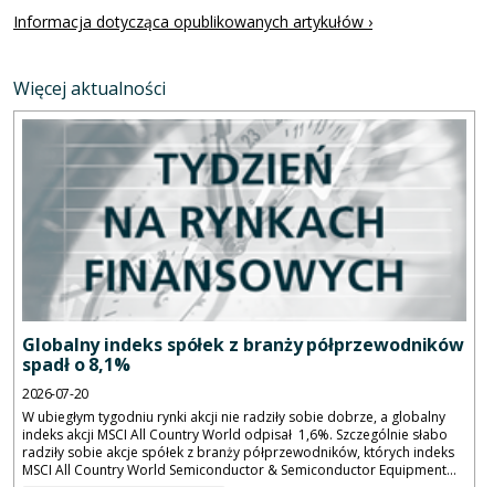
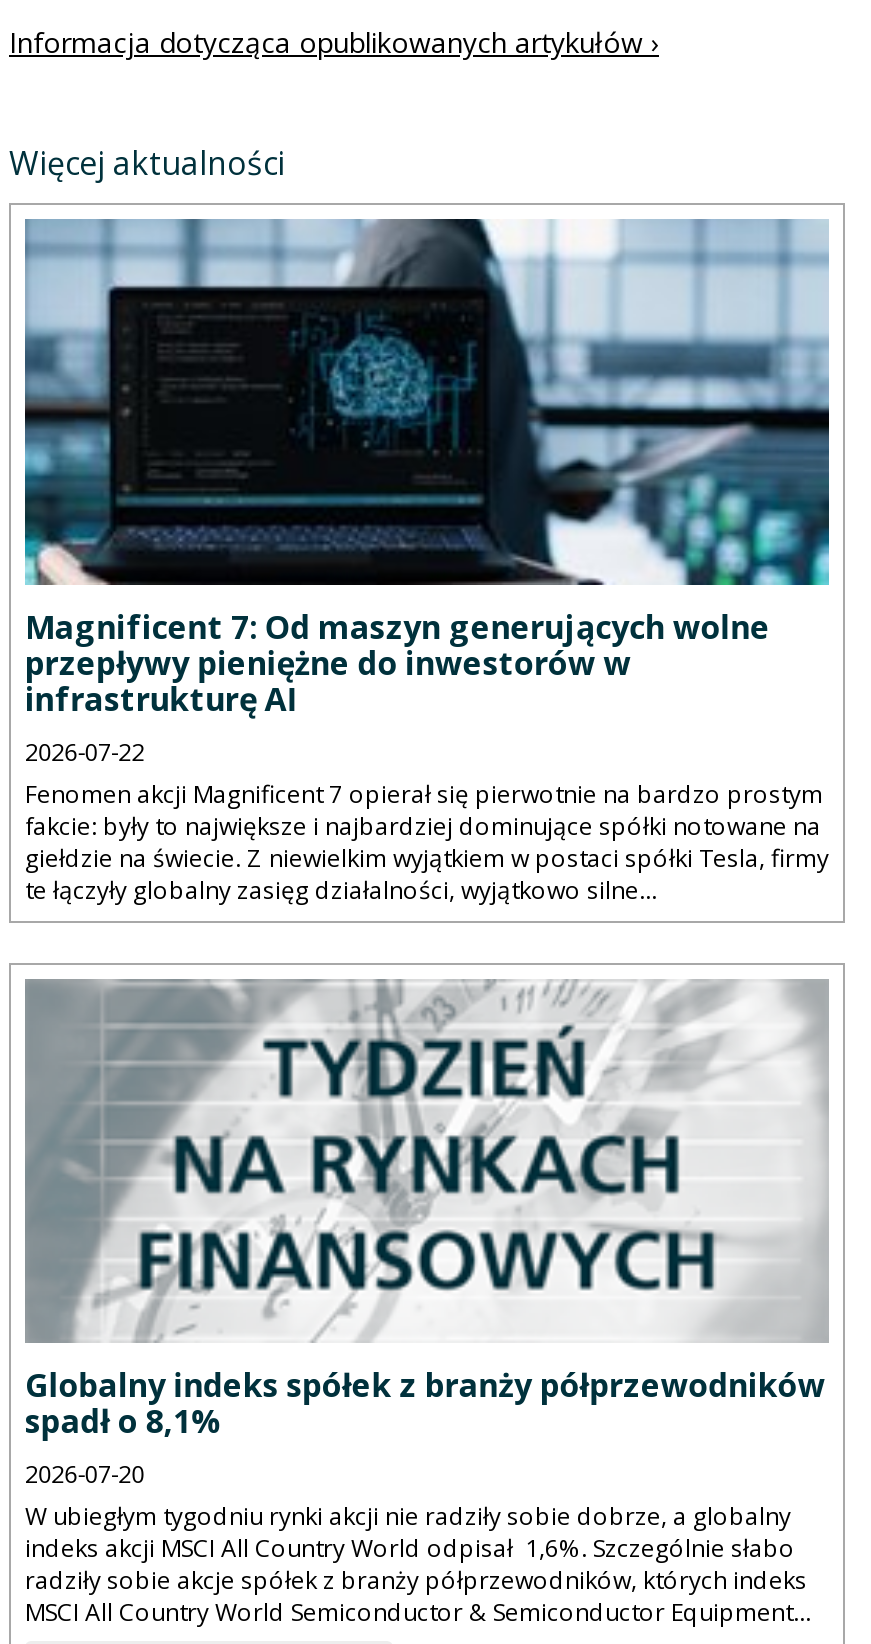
+ [image]
+ Magnificent 7: Od maszyn generujących wolne
+ przepływy pieniężne do inwestorów w
+ infrastrukturę AI
+ 2026-07-22
+ Fenomen akcji Magnificent 7 opierał się pierwotnie na bardzo prostym
+ fakcie: były to największe i najbardziej dominujące spółki notowane na
+ giełdzie na świecie. Z niewielkim wyjątkiem w postaci spółki Tesla, firmy
+ te łączyły globalny zasięg działalności, wyjątkowo silne...
